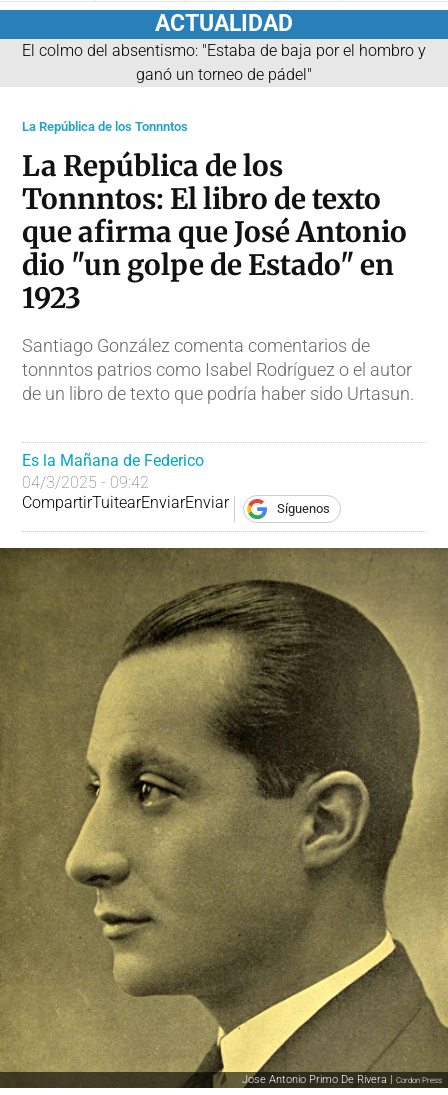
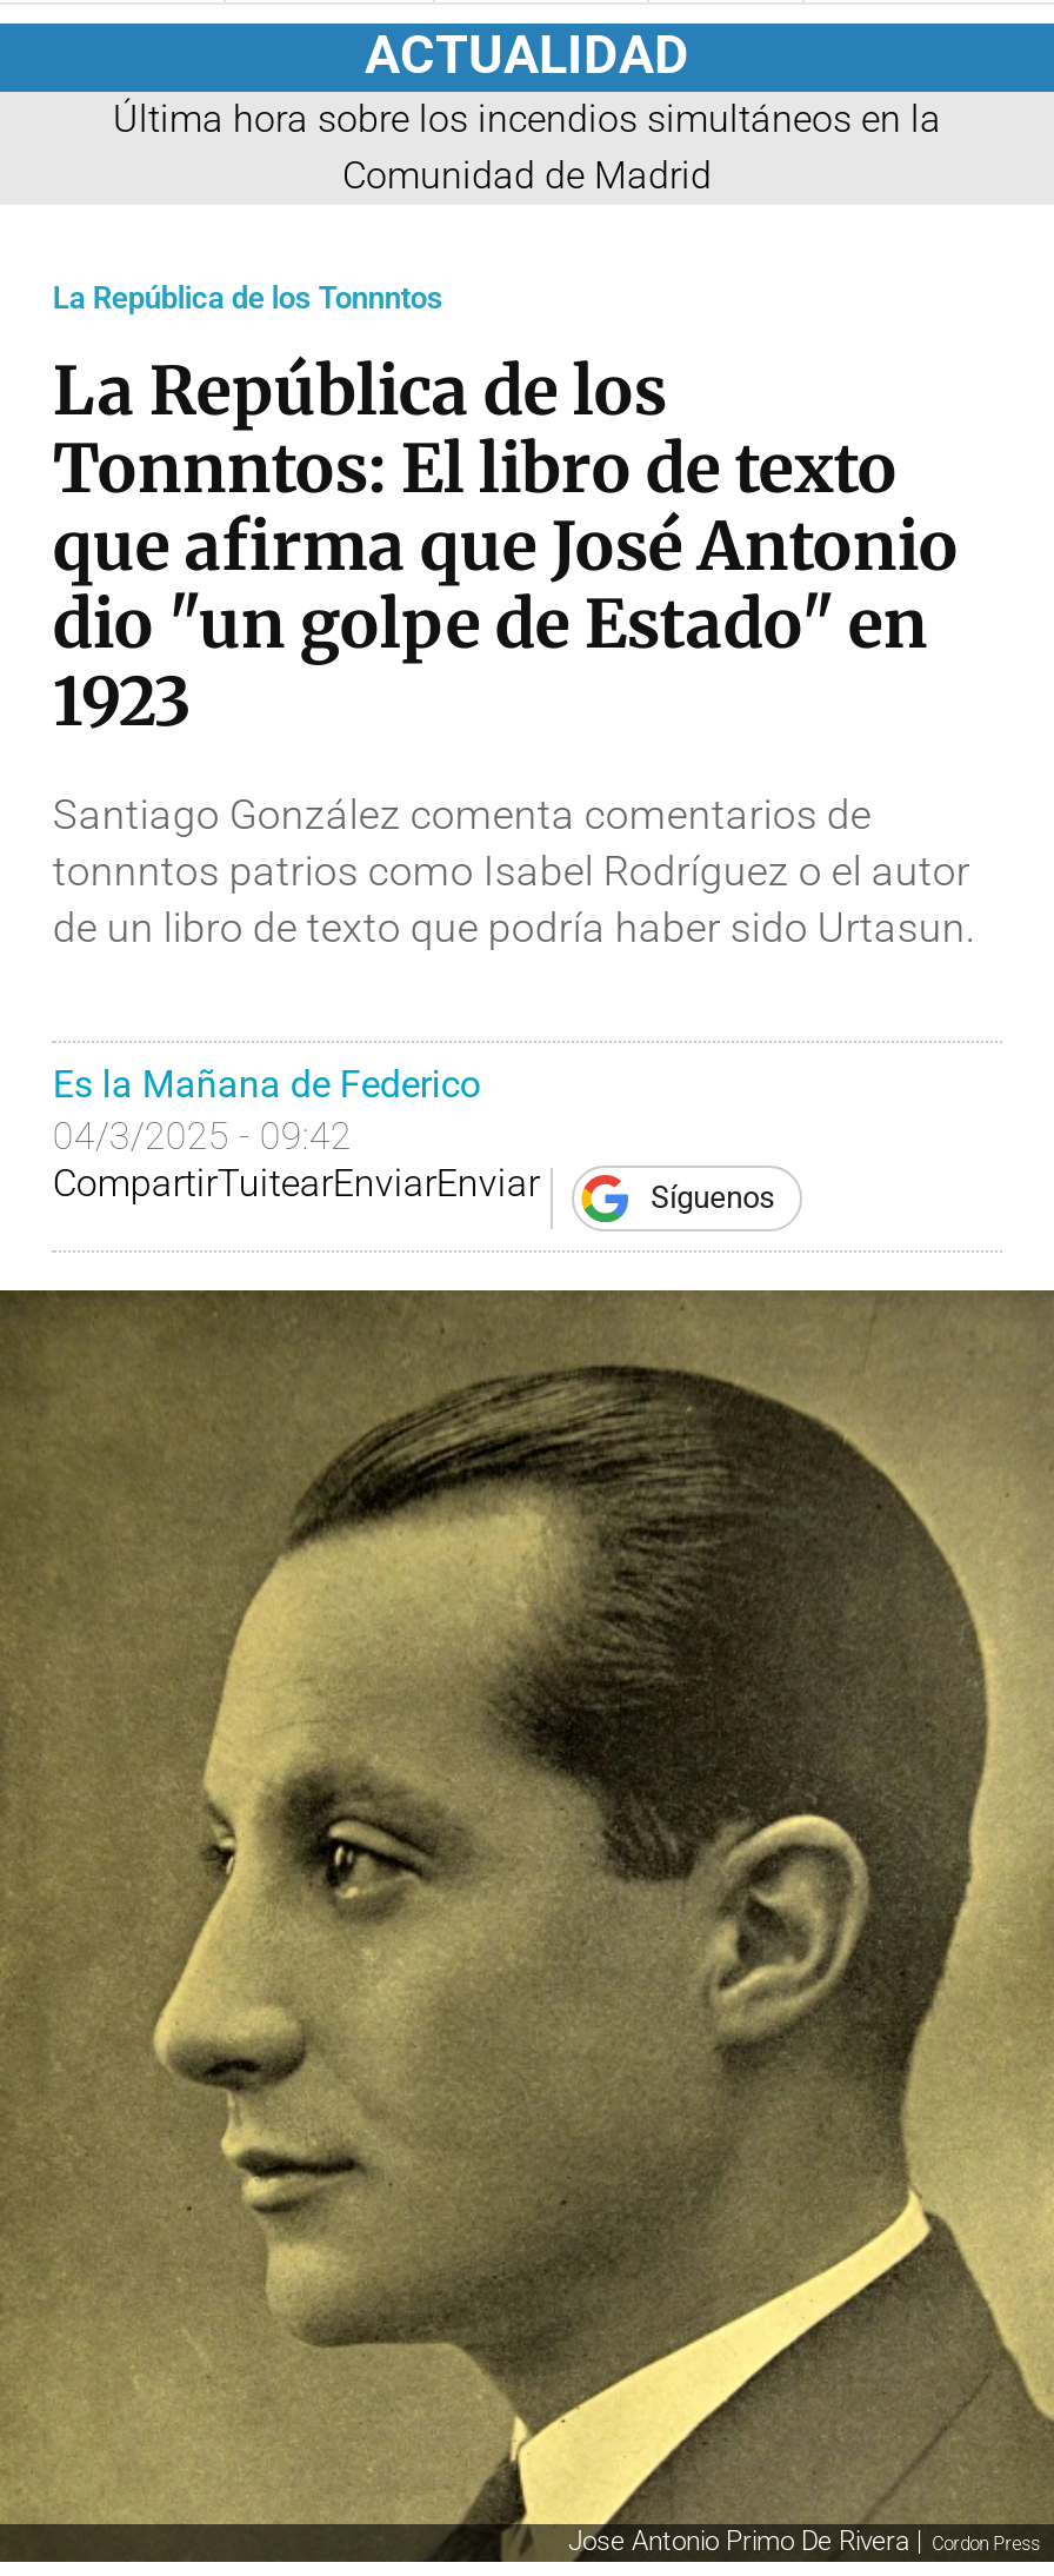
- El colmo del absentismo: "Estaba de baja por el hombro y
- ganó un torneo de pádel"
+ Última hora sobre los incendios simultáneos en la
+ Comunidad de Madrid
